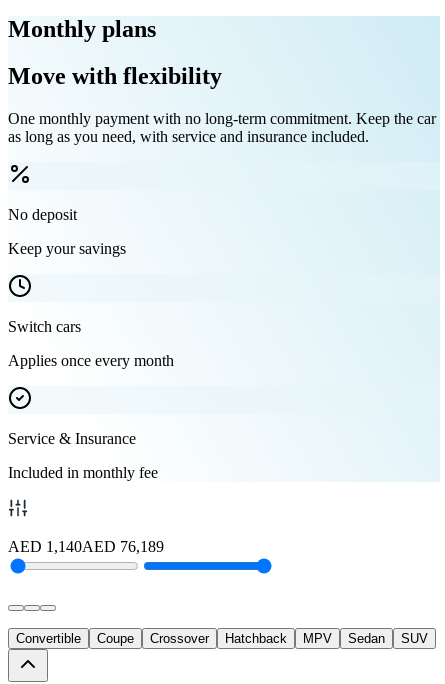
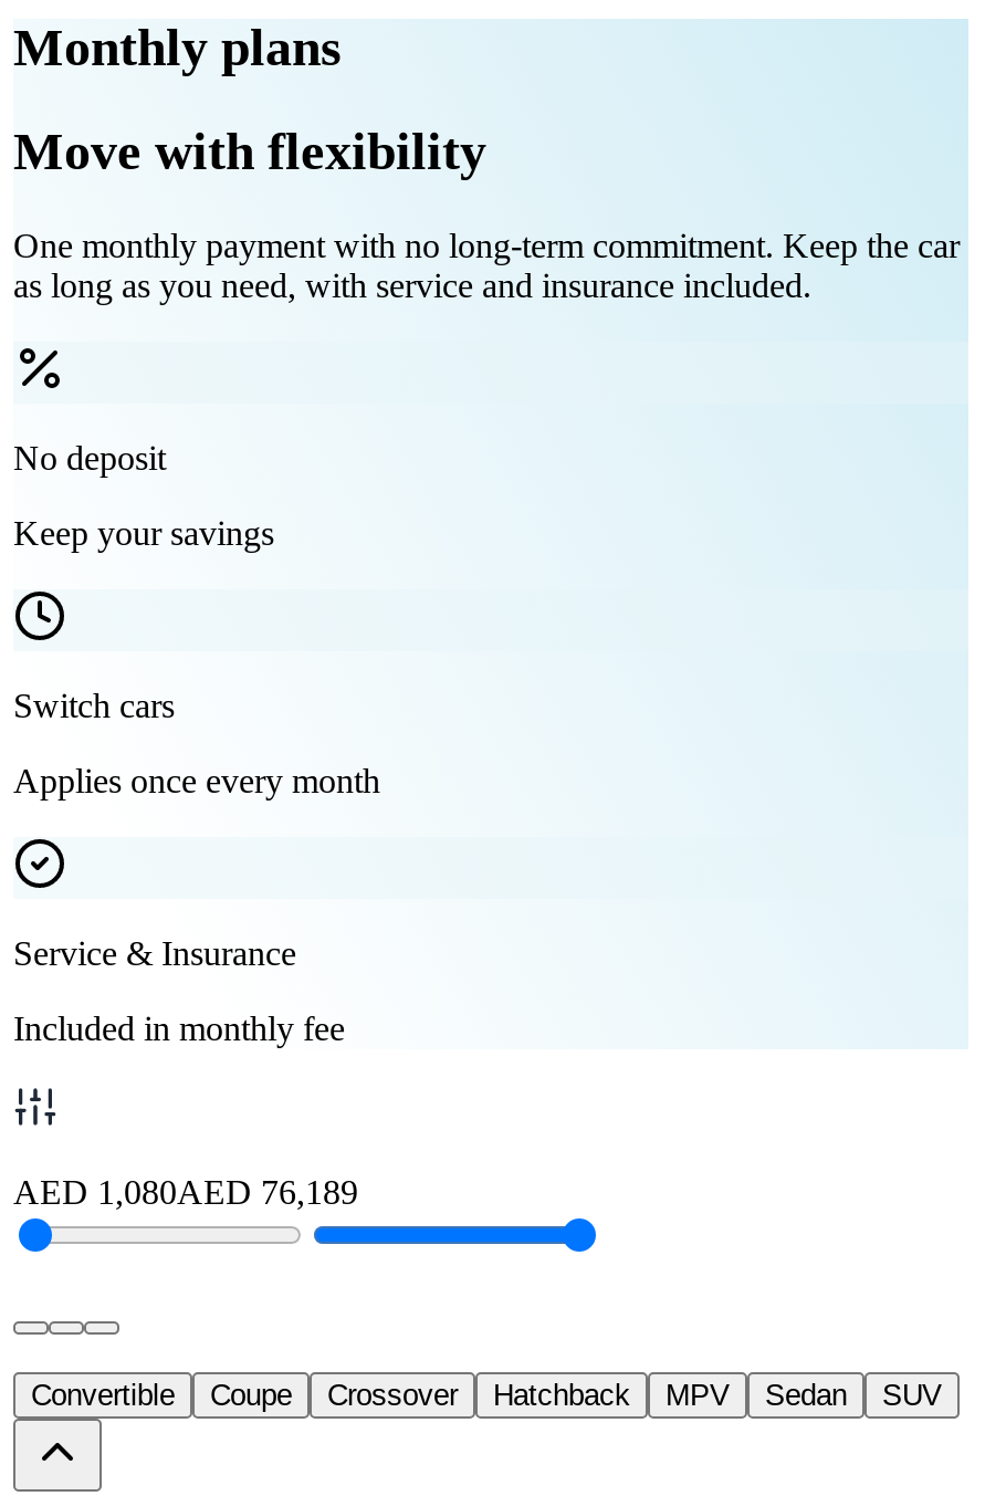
- AED 1,140AED 76,189
+ AED 1,080AED 76,189
